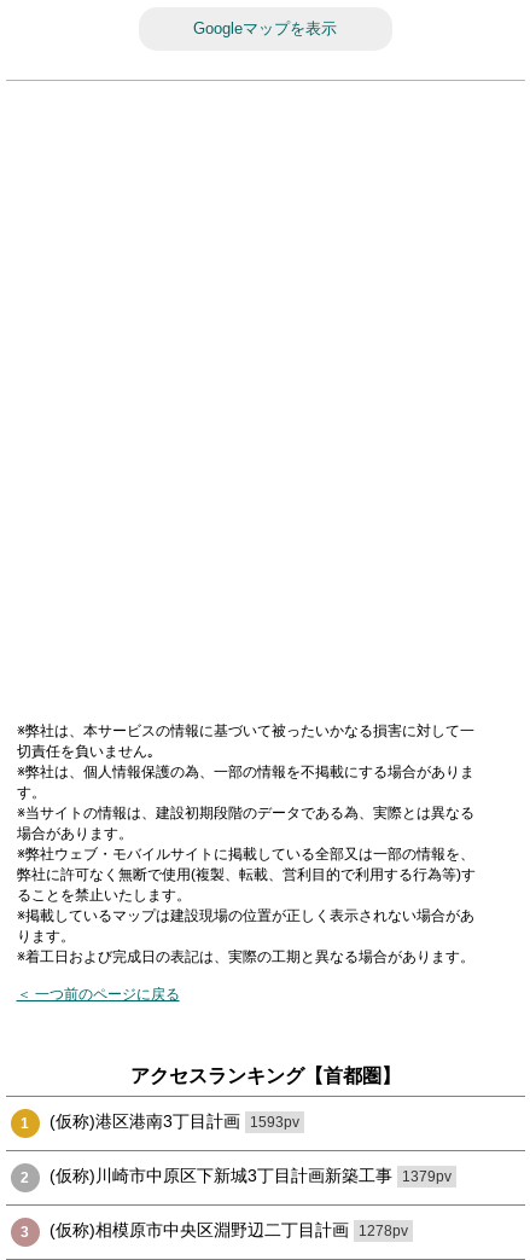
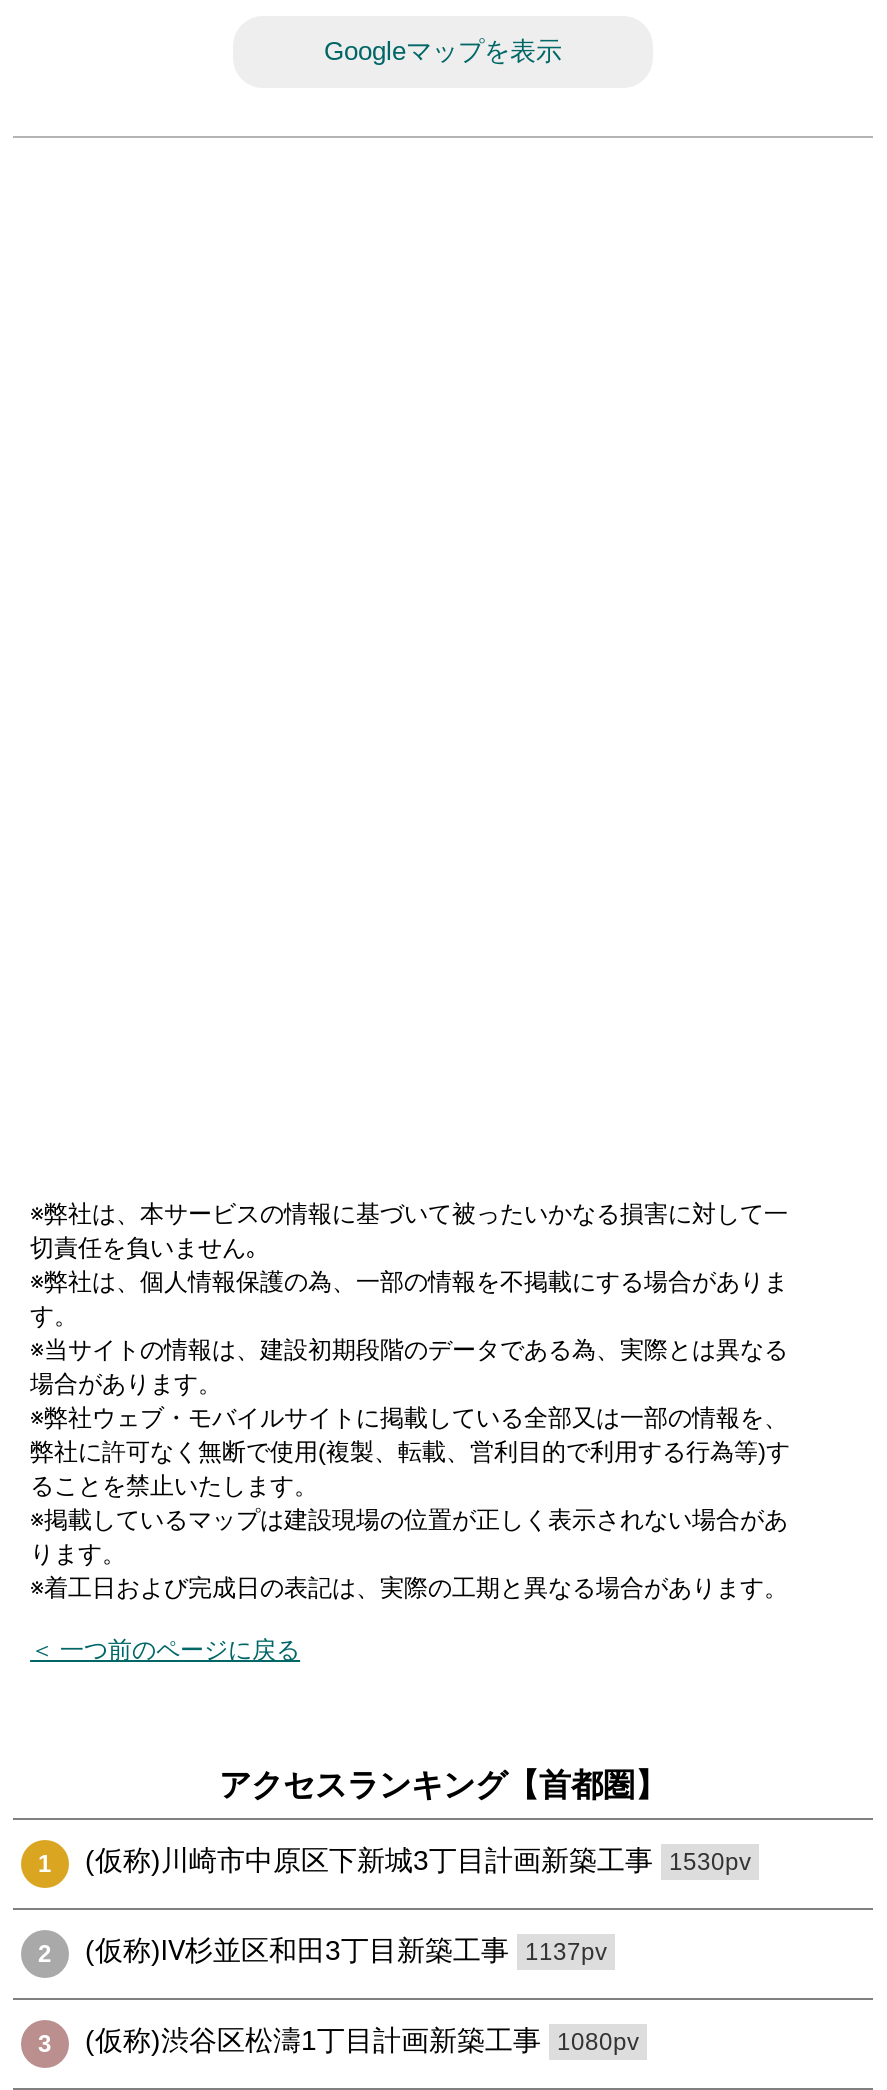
- (仮称)港区港南3丁目計画 1593pv
+ (仮称)川崎市中原区下新城3丁目計画新築工事 1530pv

- (仮称)川崎市中原区下新城3丁目計画新築工事 1379pv
+ (仮称)Ⅳ杉並区和田3丁目新築工事 1137pv

- (仮称)相模原市中央区淵野辺二丁目計画 1278pv
+ (仮称)渋谷区松濤1丁目計画新築工事 1080pv
